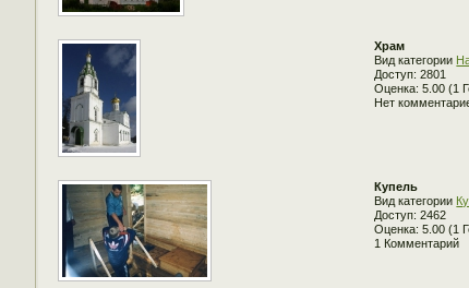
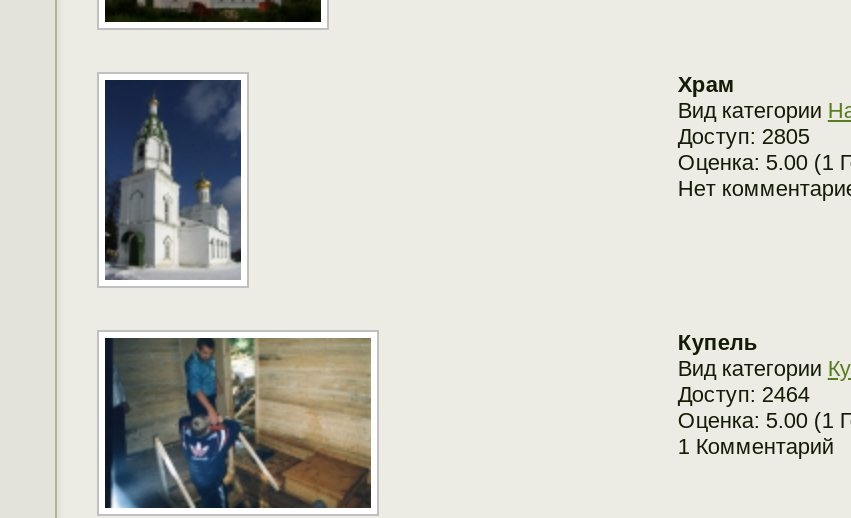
- Доступ: 2801
+ Доступ: 2805

- Доступ: 2462
+ Доступ: 2464
